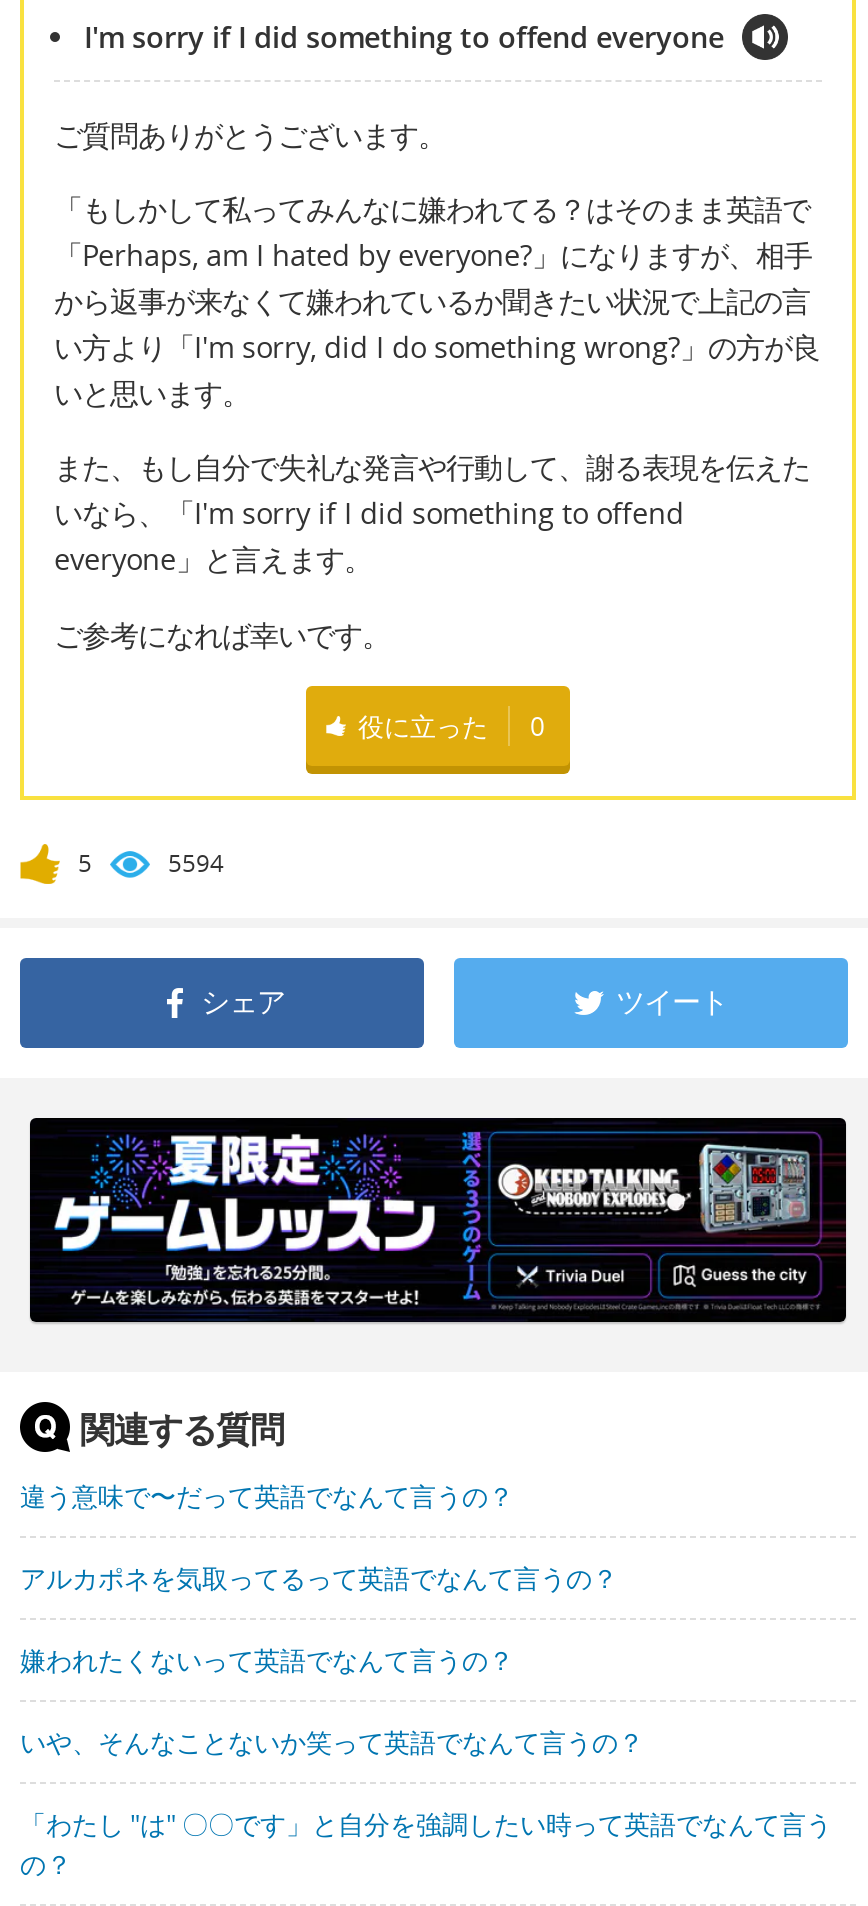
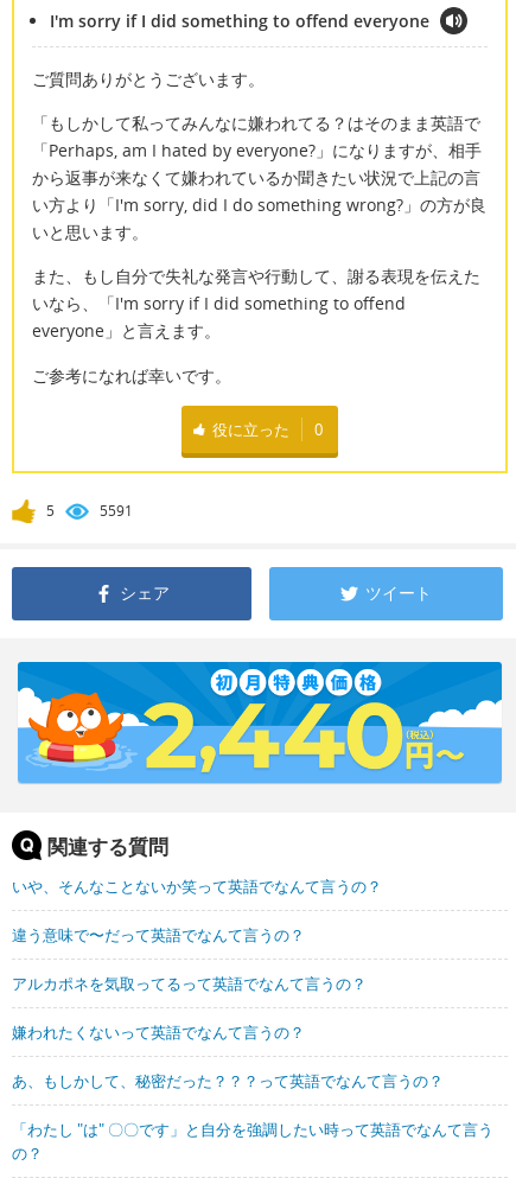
- 5594
+ 5591

- [image]
+ [image]

+ あ、もしかして、秘密だった？？？って英語でなんて言うの？

moved up: いや、そんなことないか笑って英語でなんて言うの？
